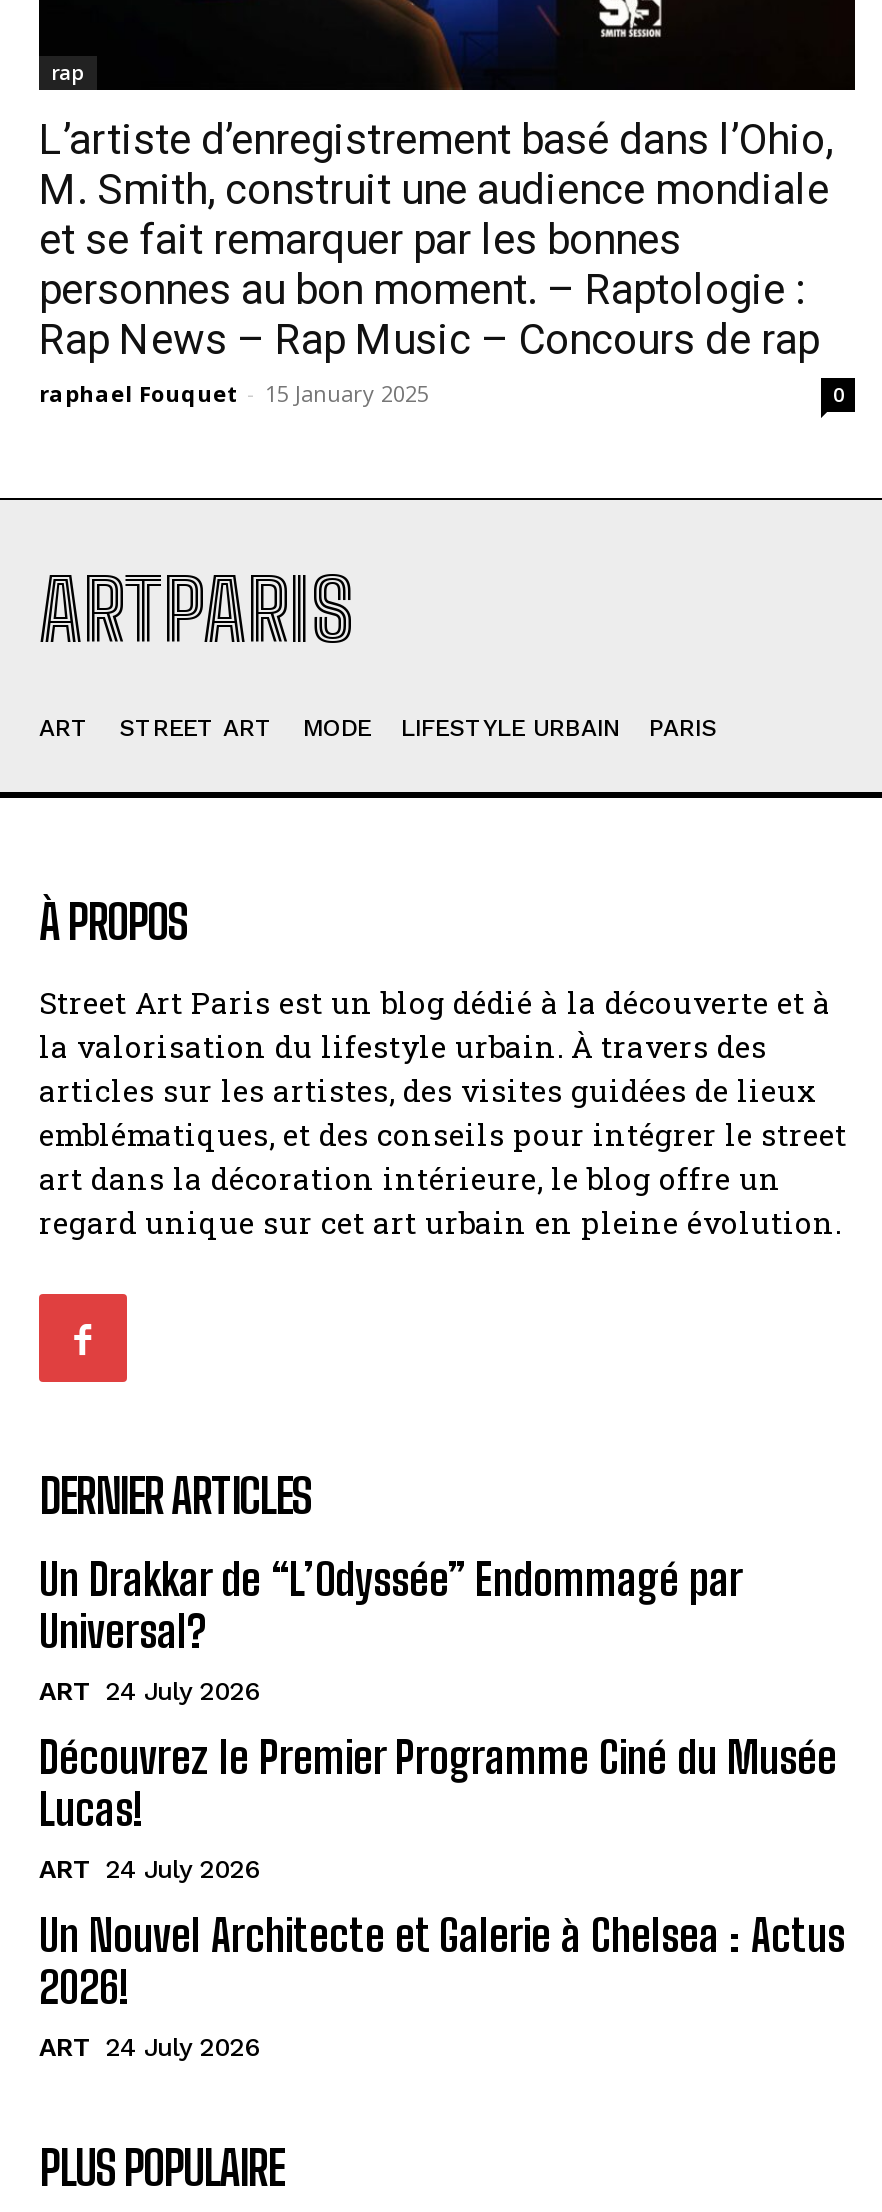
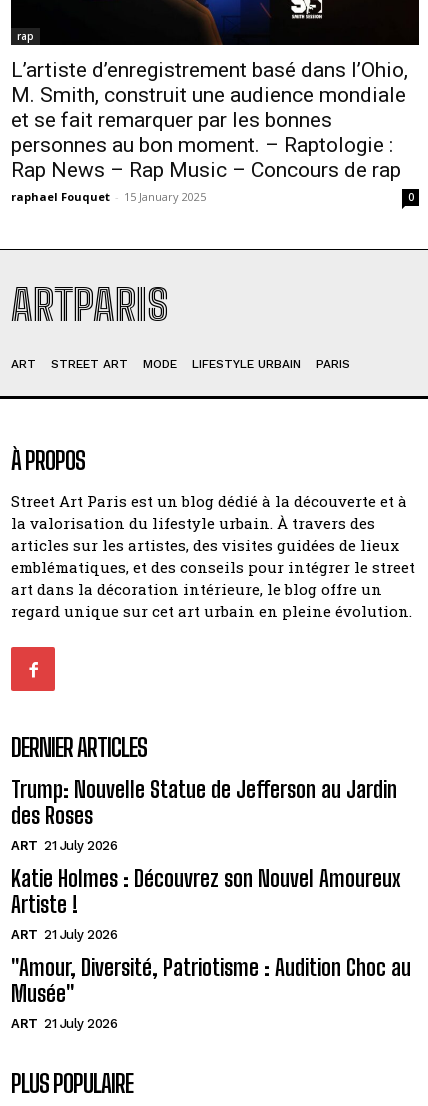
- Un Drakkar de “L’Odyssée” Endommagé par
- Universal?
- ART 24 July 2026
- Découvrez le Premier Programme Ciné du Musée
- Lucas!
- ART 24 July 2026
- Un Nouvel Architecte et Galerie à Chelsea : Actus
- 2026!
- ART 24 July 2026
+ Trump: Nouvelle Statue de Jefferson au Jardin
+ des Roses
+ ART 21 July 2026
+ Katie Holmes : Découvrez son Nouvel Amoureux
+ Artiste !
+ ART 21 July 2026
+ "Amour, Diversité, Patriotisme : Audition Choc au
+ Musée"
+ ART 21 July 2026
